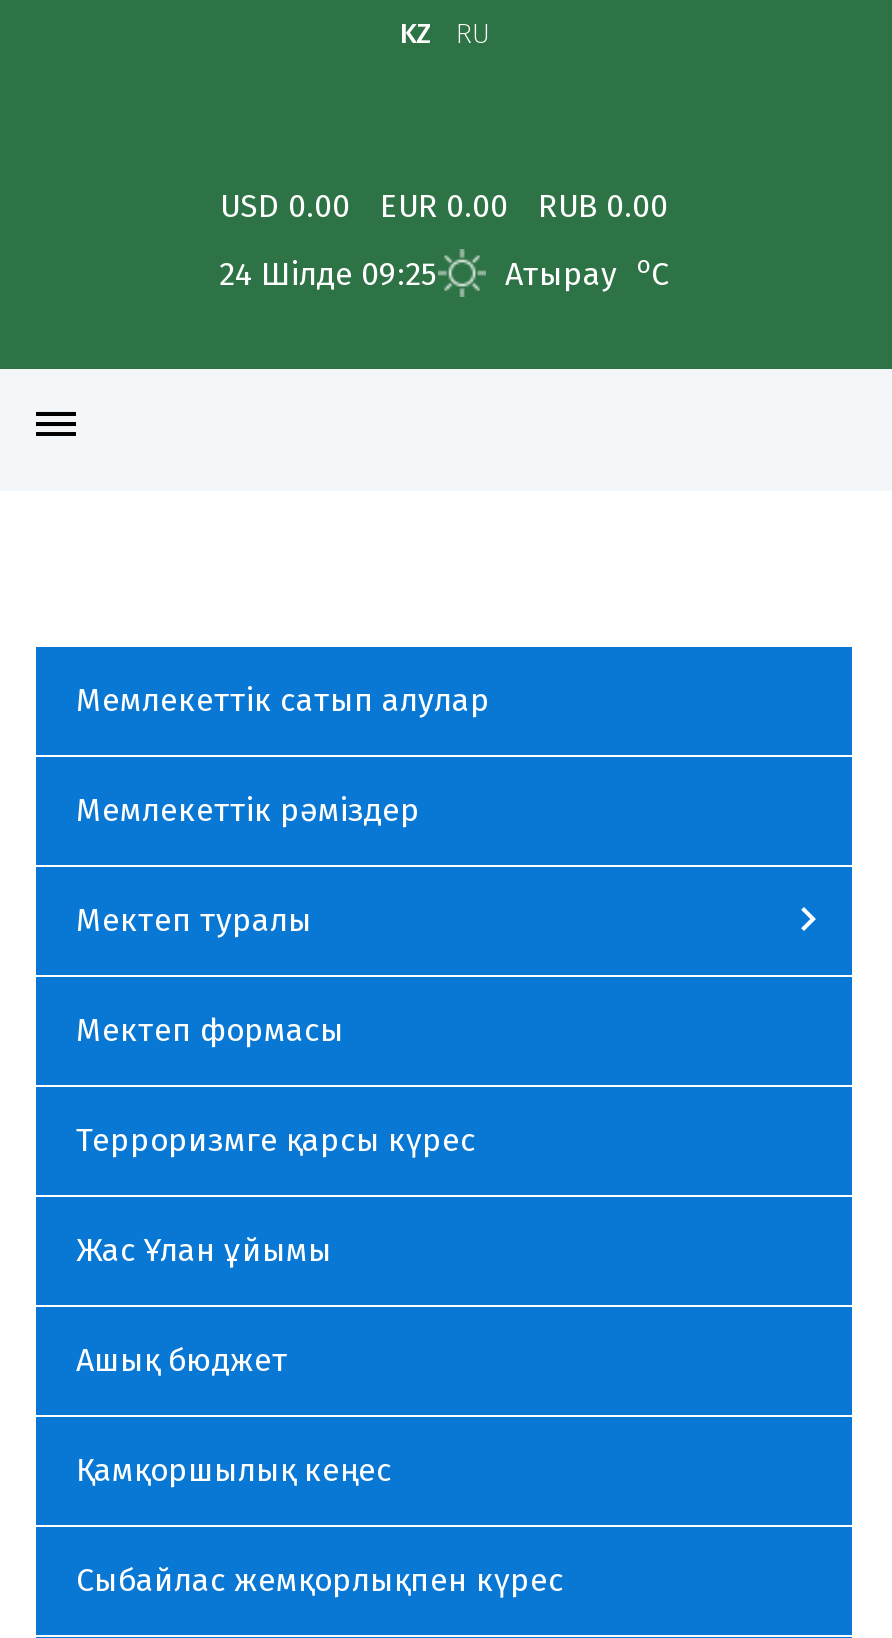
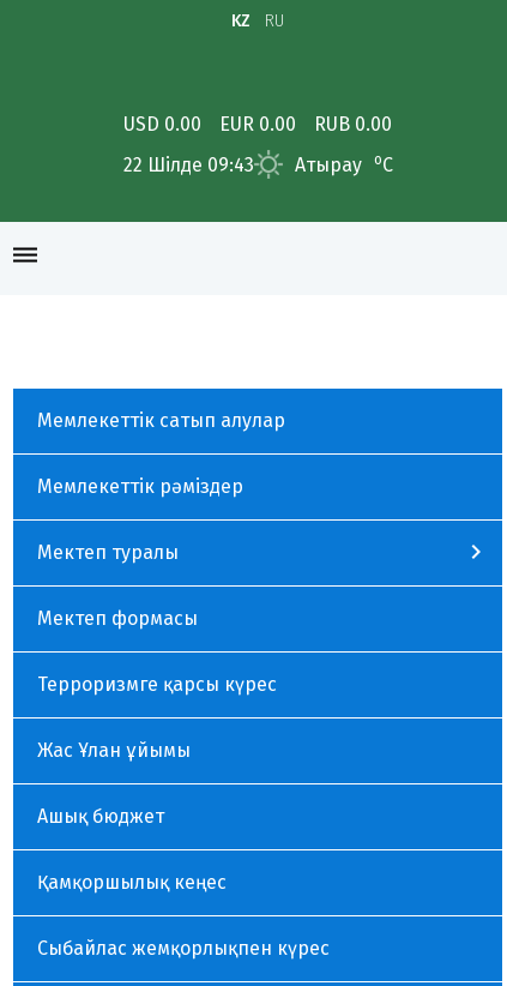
- 24 Шілде 09:25 Атырау oC
+ 22 Шілде 09:43 Атырау oC
